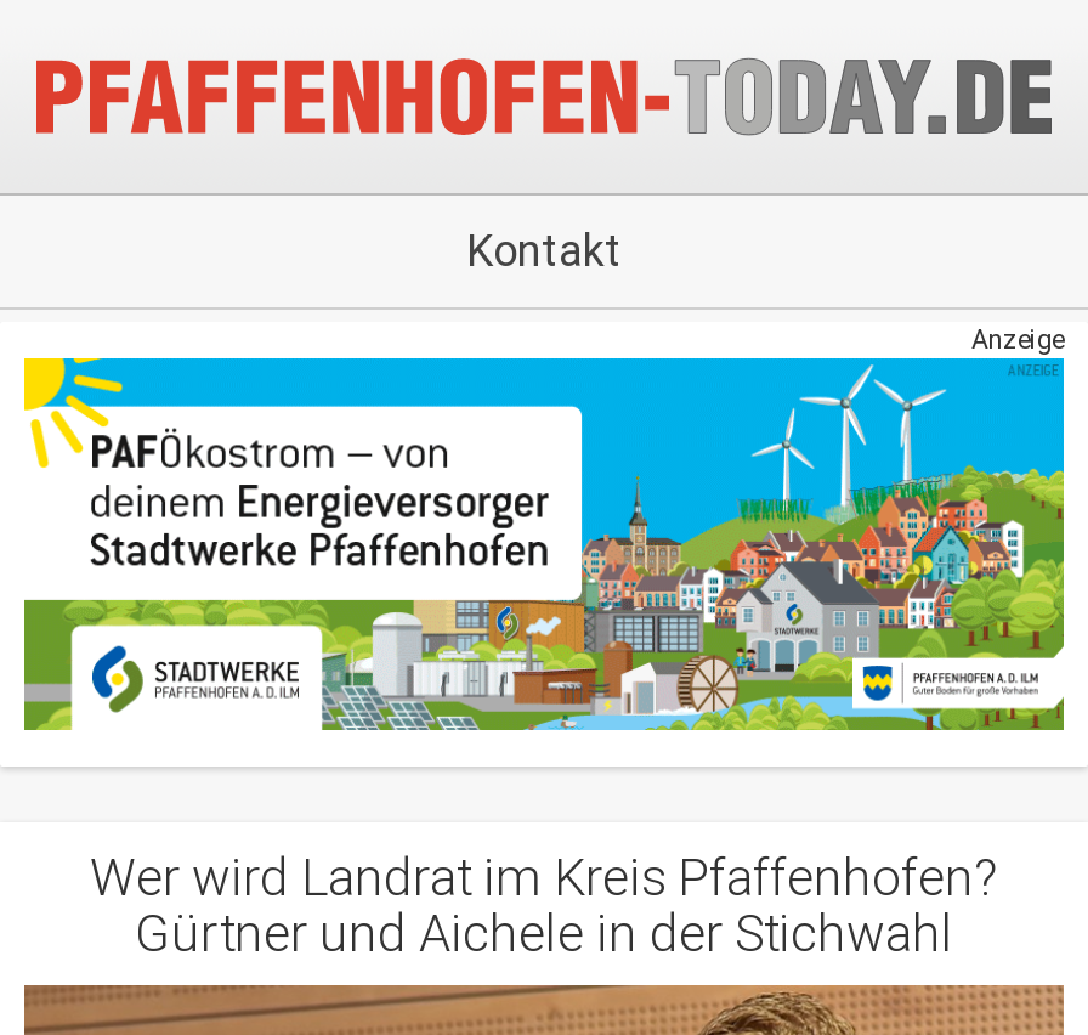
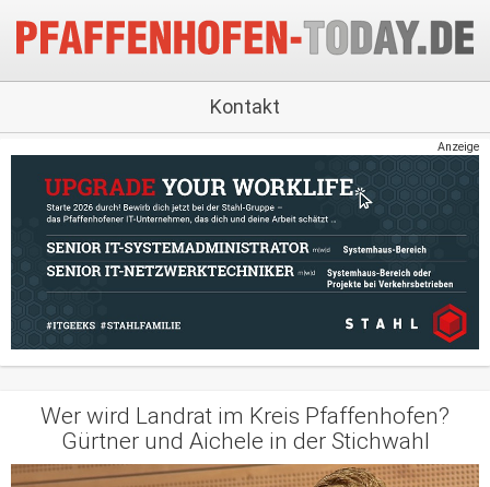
- [image]
+ [image]
